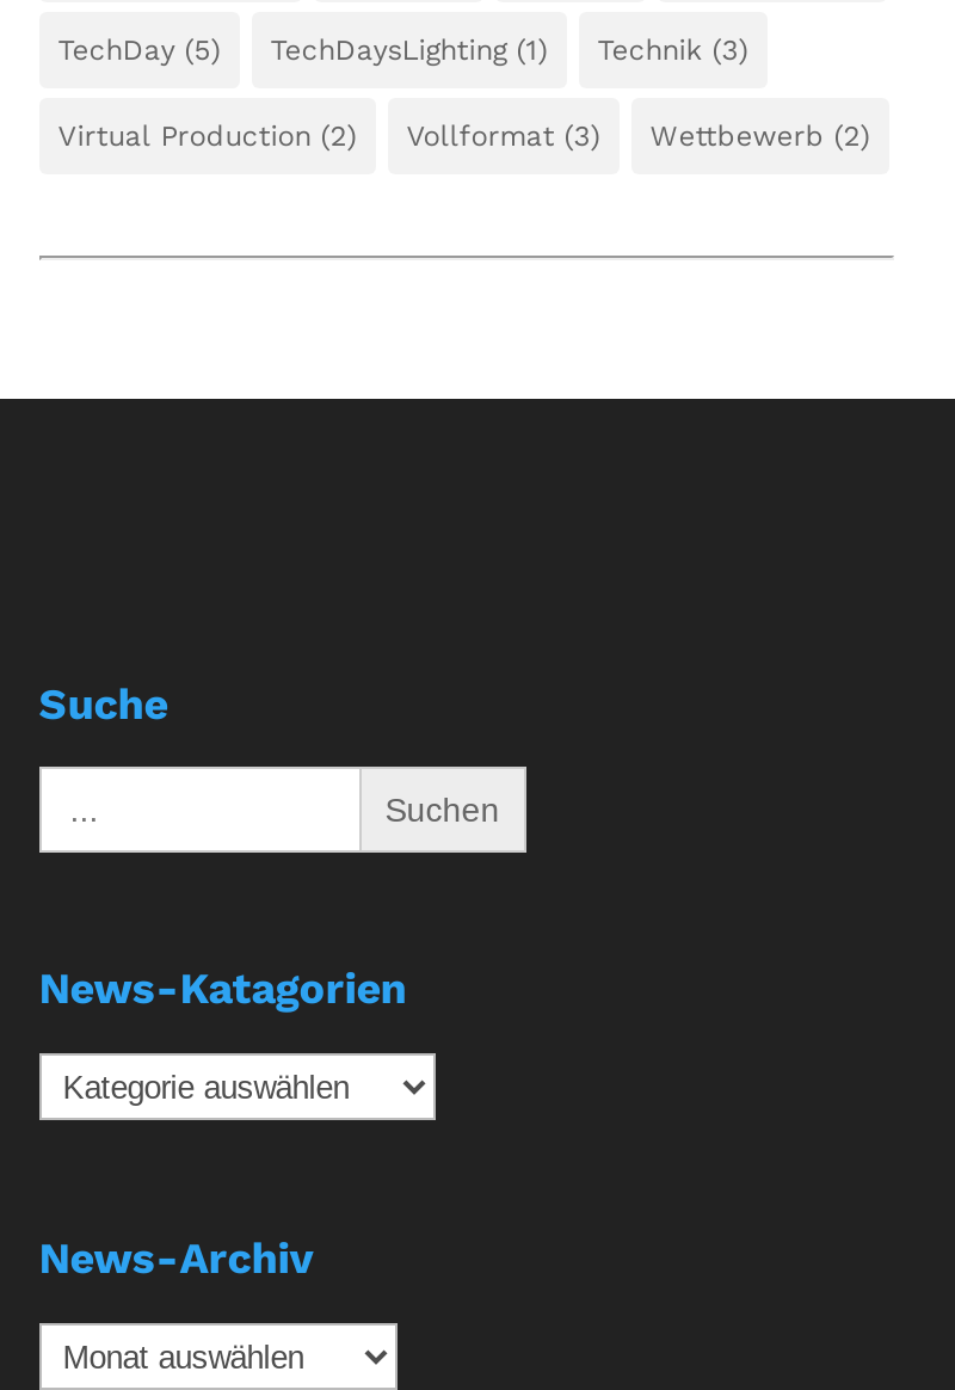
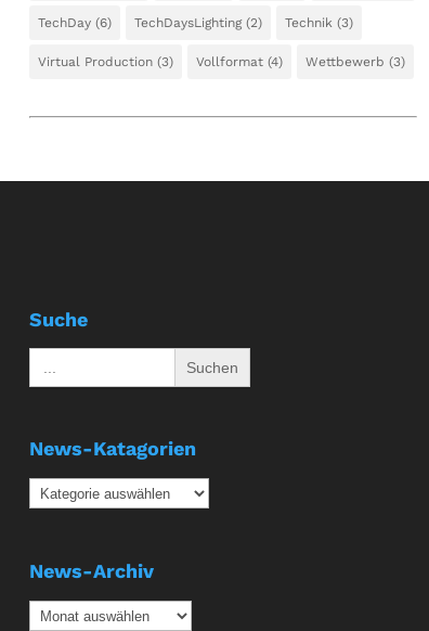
- TechDay (5)
+ TechDay (6)

- TechDaysLighting (1)
+ TechDaysLighting (2)

- Virtual Production (2)
+ Virtual Production (3)

- Vollformat (3)
+ Vollformat (4)

- Wettbewerb (2)
+ Wettbewerb (3)
